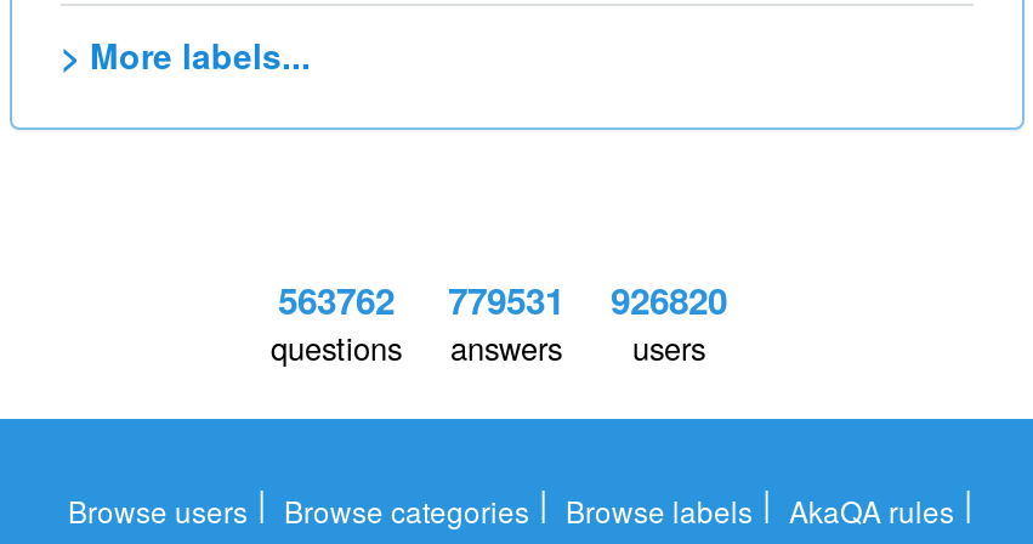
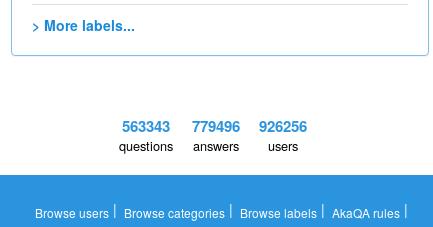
- 563762
+ 563343

- 779531
+ 779496

- 926820
+ 926256
